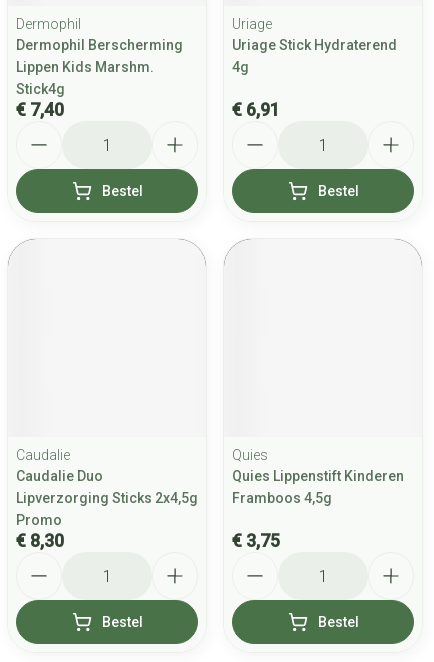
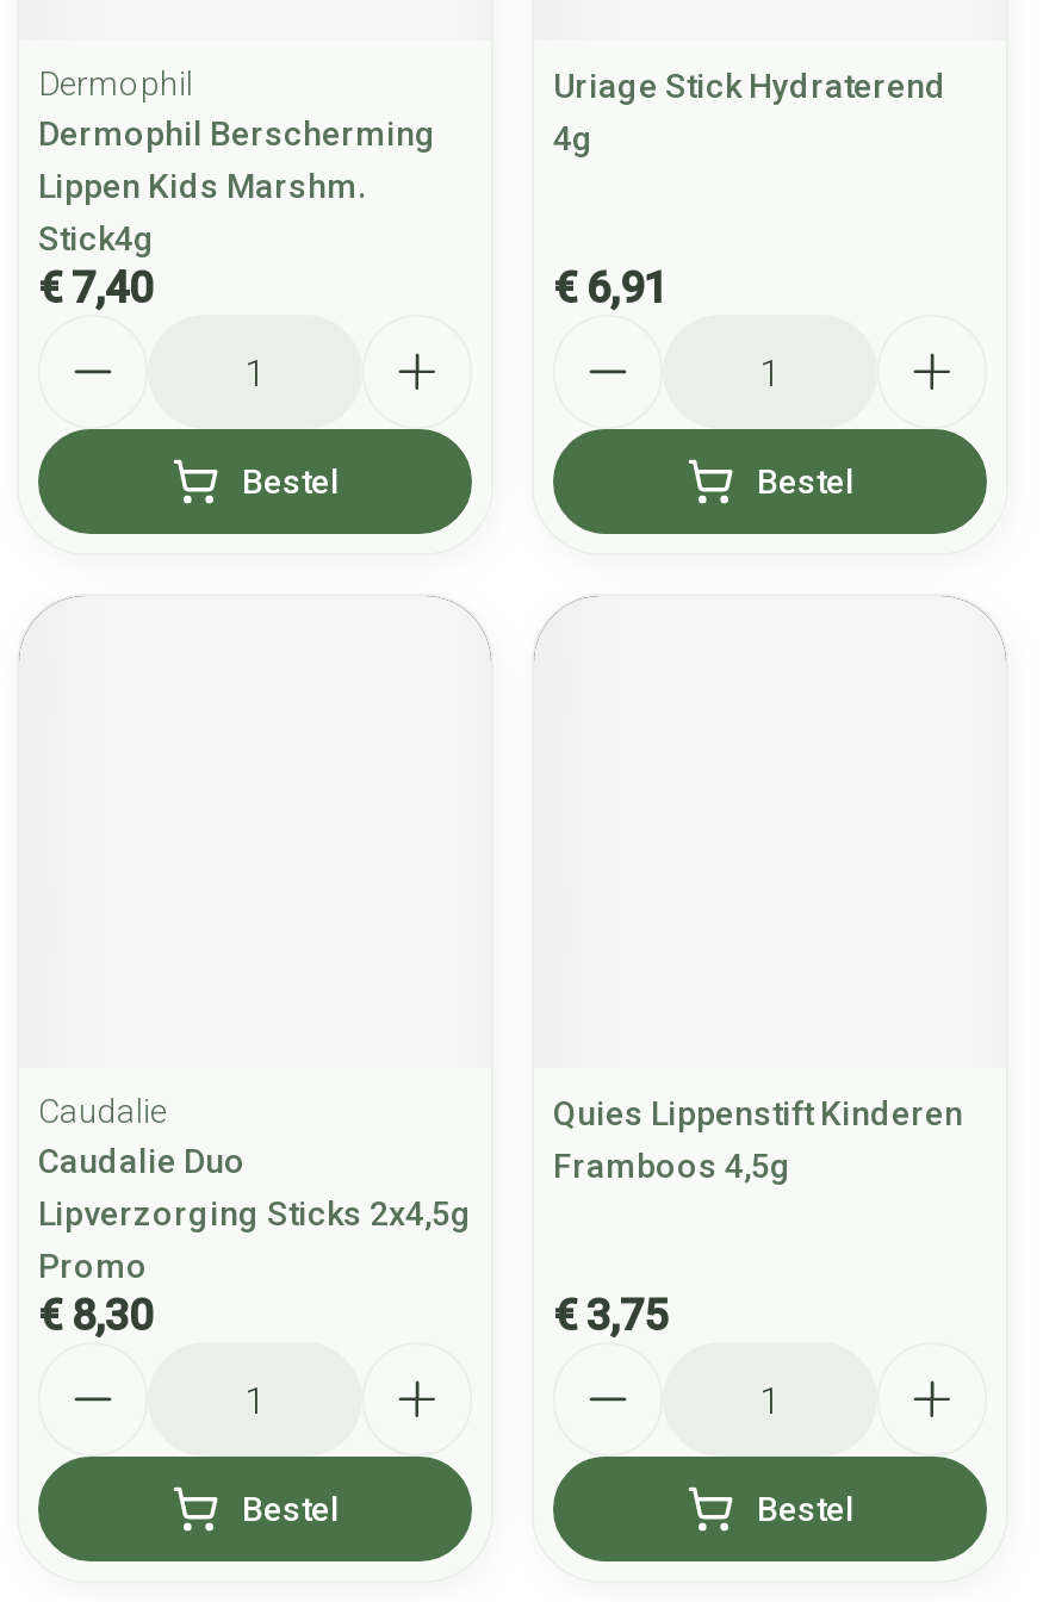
- Uriage

moved up: Uriage Stick Hydraterend | 4g

- Quies

moved up: Quies Lippenstift Kinderen | Framboos 4,5g
